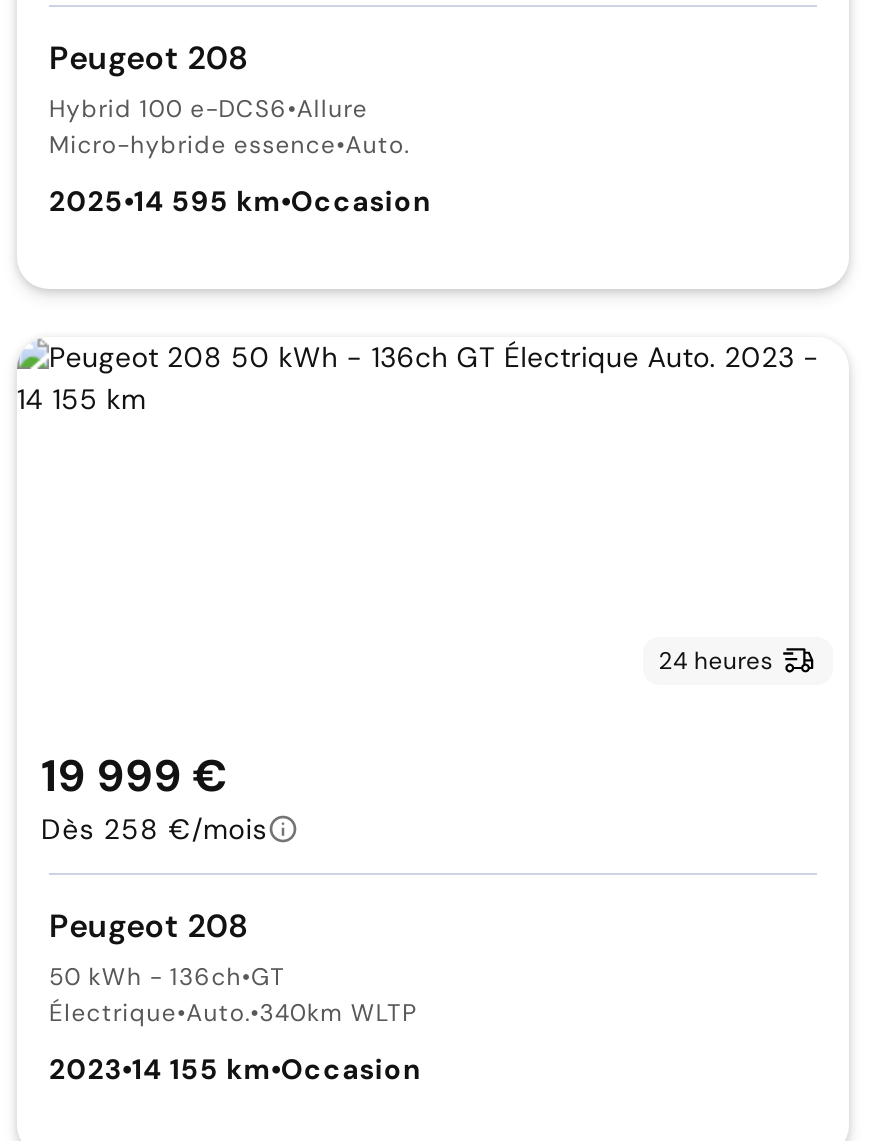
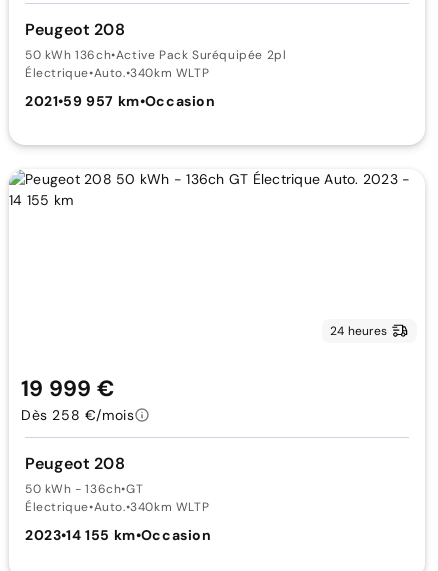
- Hybrid 100 e-DCS6•Allure
- Micro-hybride essence•Auto.
+ 50 kWh 136ch•Active Pack Suréquipée 2pl
+ Électrique•Auto.•340km WLTP

- 2025•14 595 km•Occasion
+ 2021•59 957 km•Occasion
